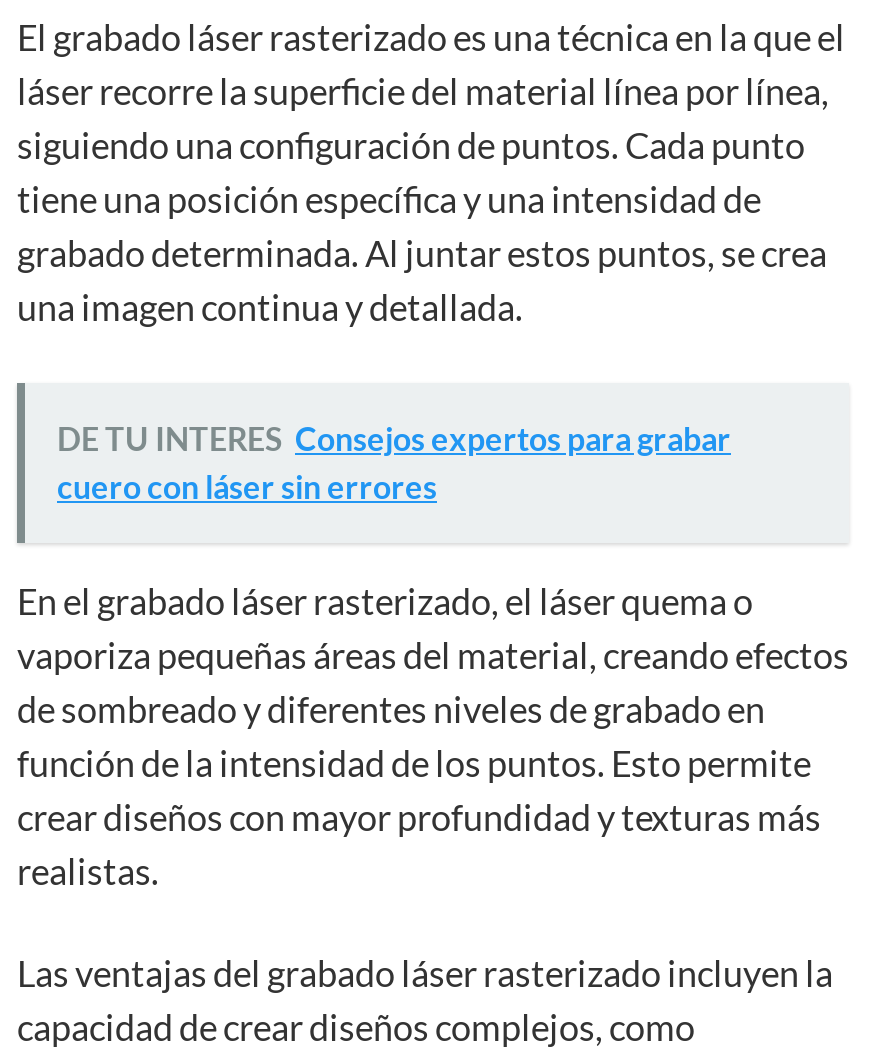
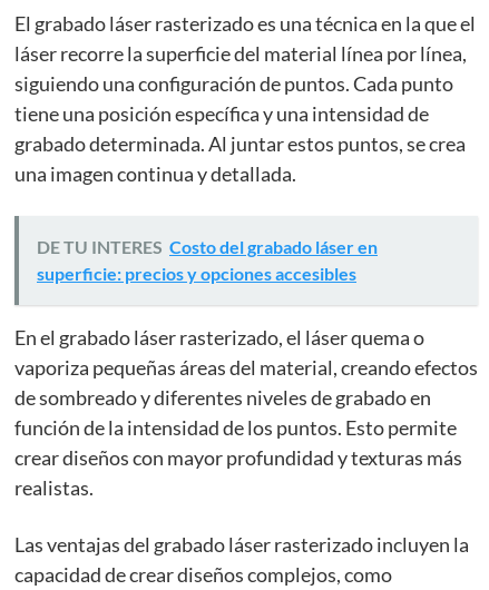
- DE TU INTERES Consejos expertos para grabar
- cuero con láser sin errores
+ DE TU INTERES Costo del grabado láser en
+ superficie: precios y opciones accesibles
